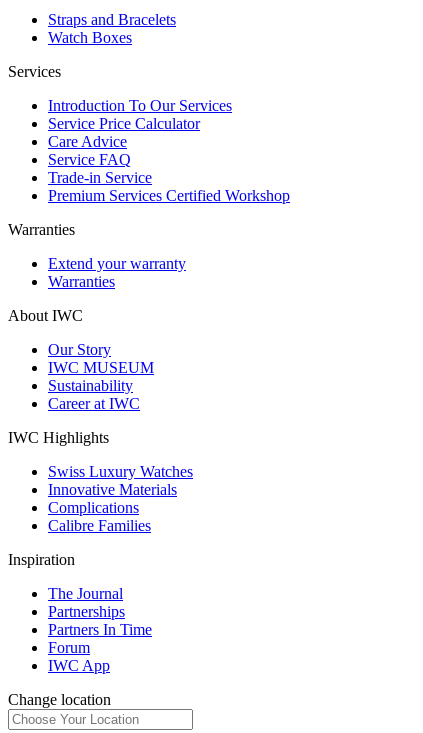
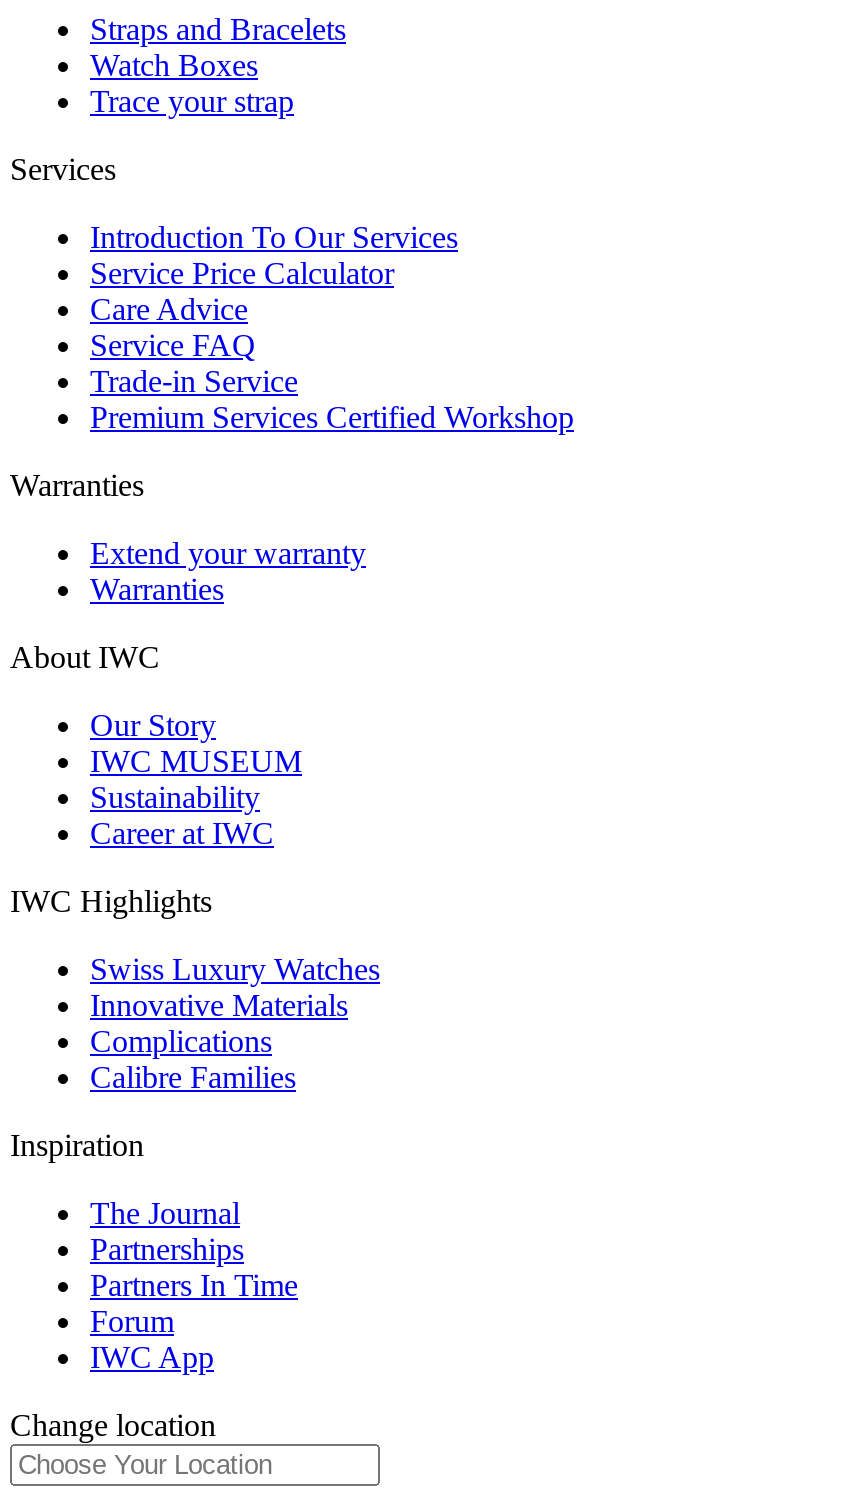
+ Trace your strap
